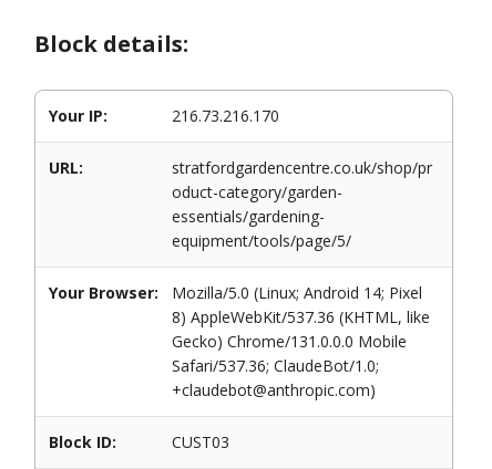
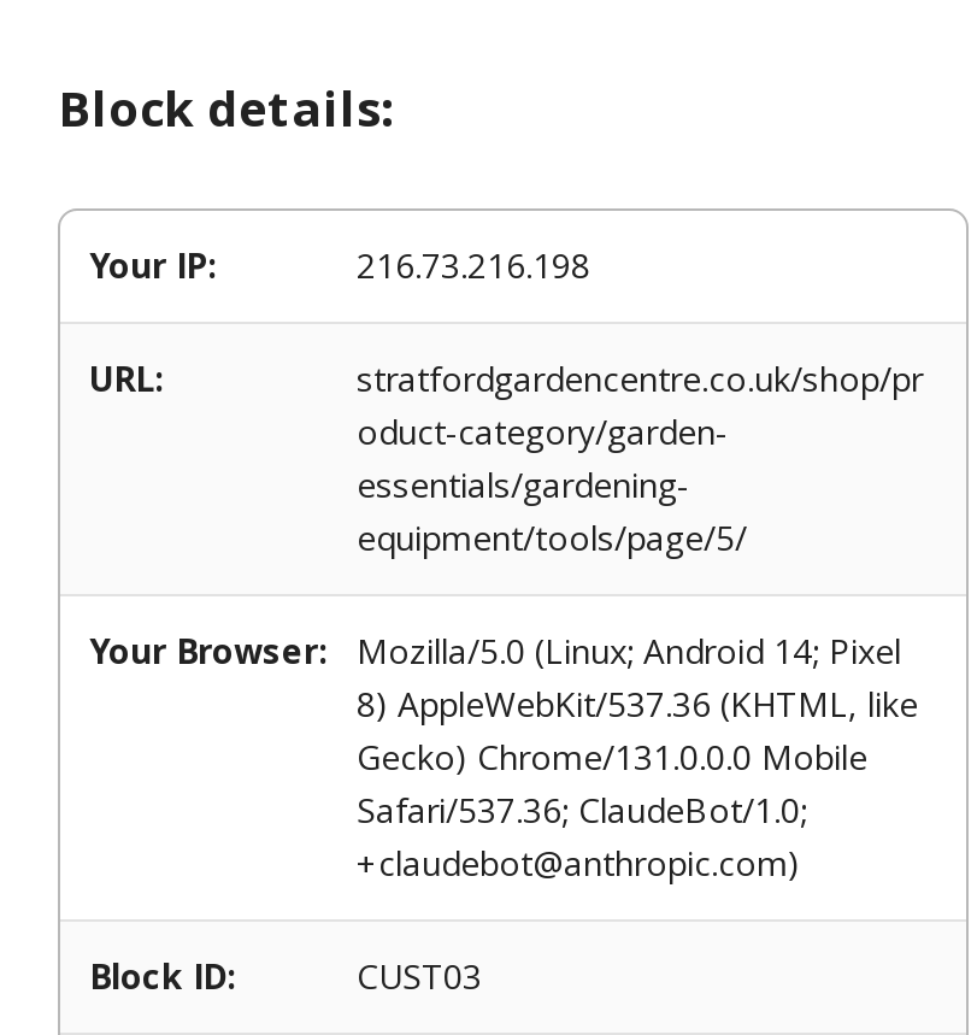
- 216.73.216.170
+ 216.73.216.198
